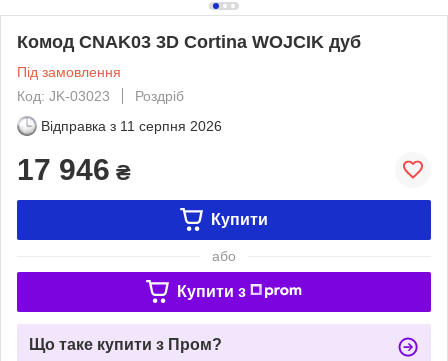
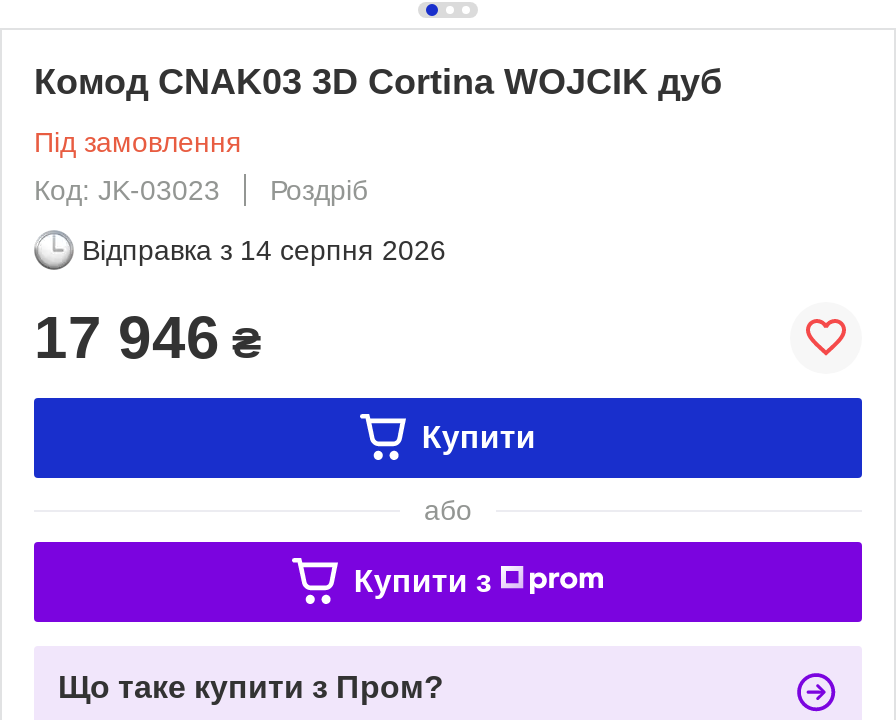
- Відправка з 11 серпня 2026
+ Відправка з 14 серпня 2026
